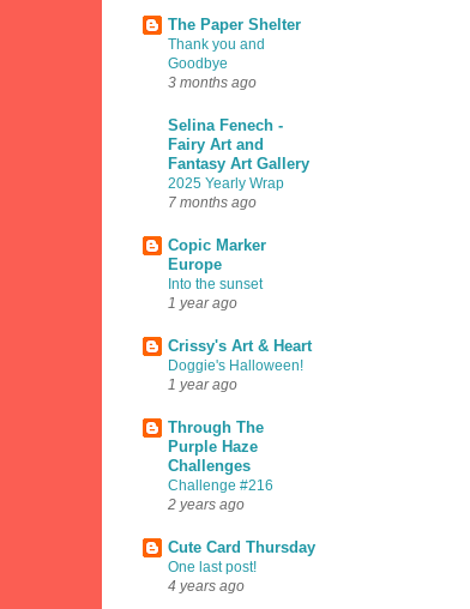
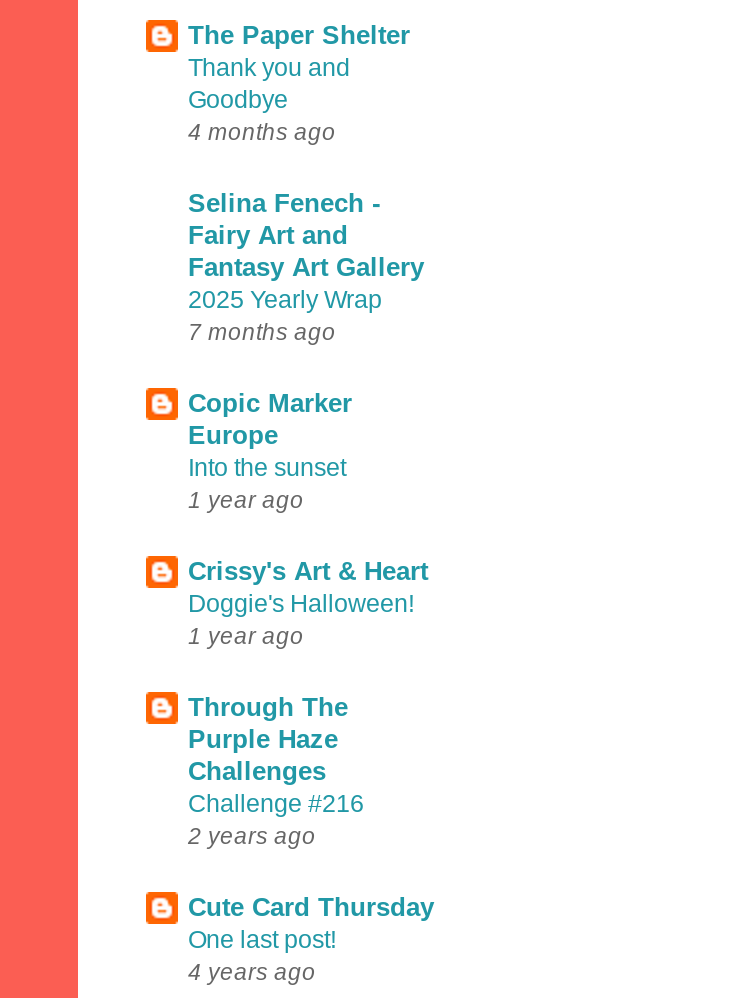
- 3 months ago
+ 4 months ago
